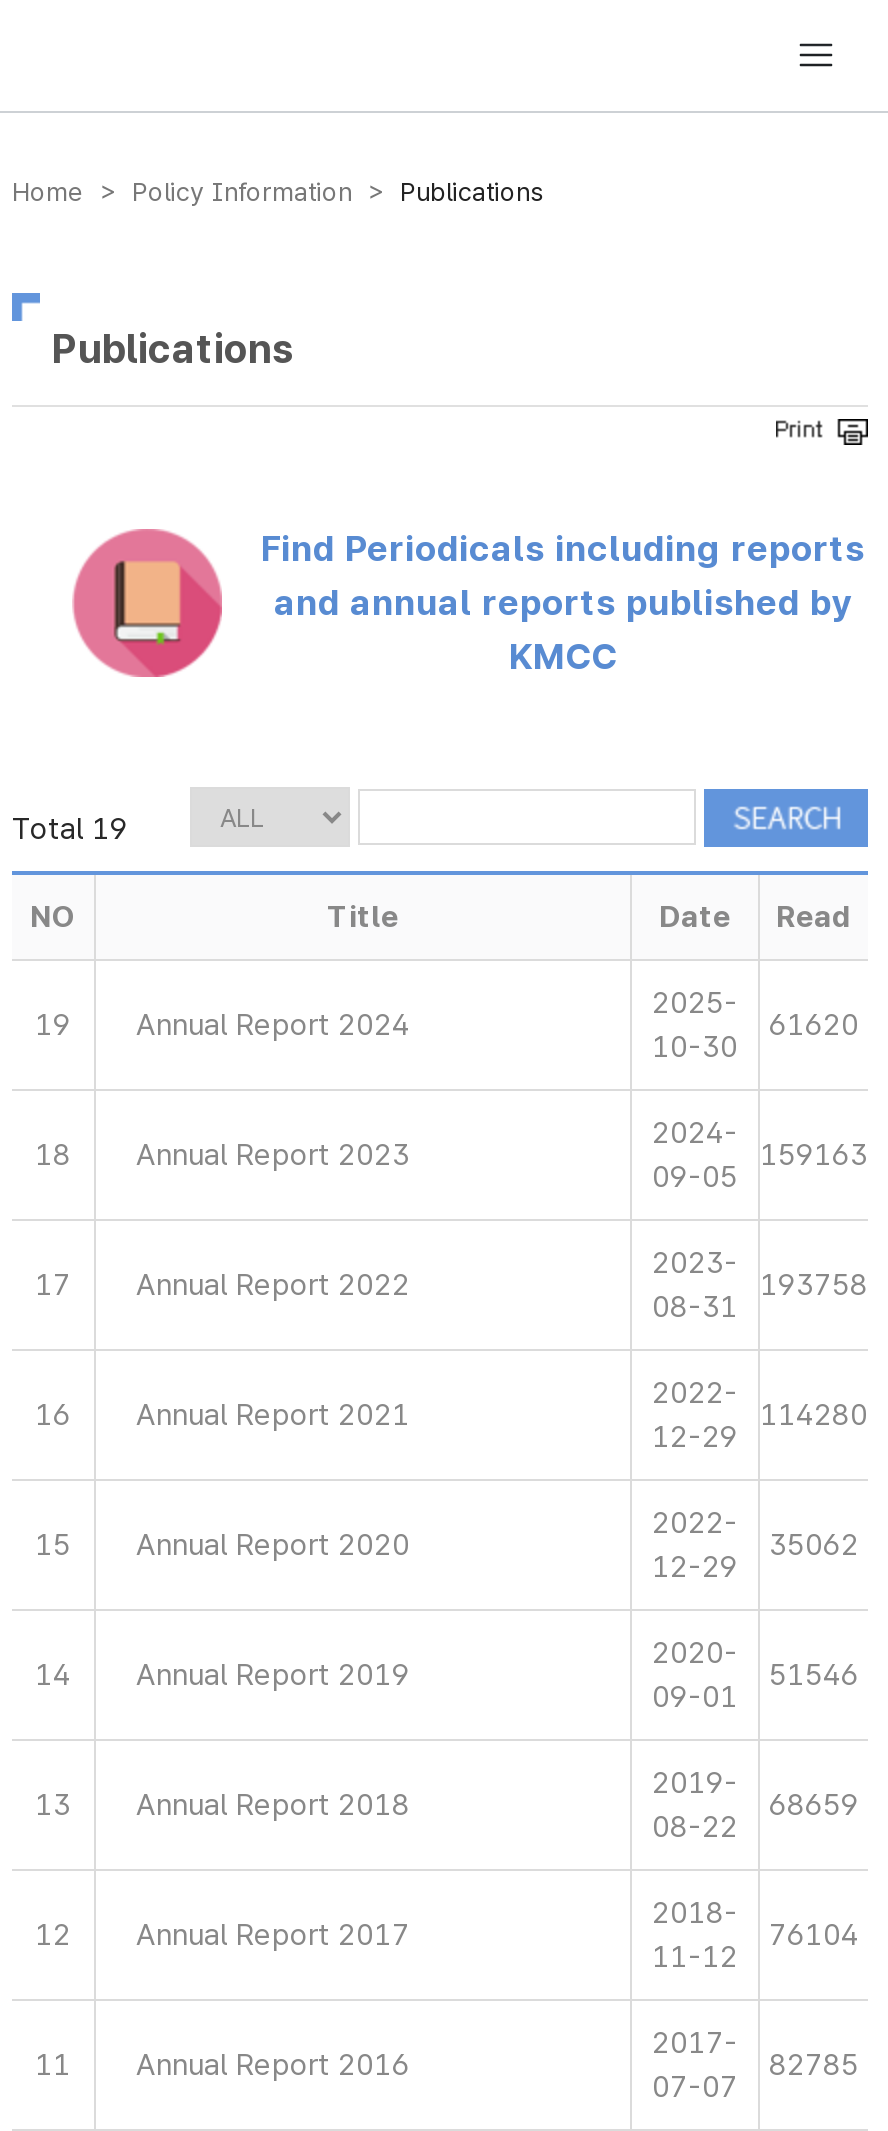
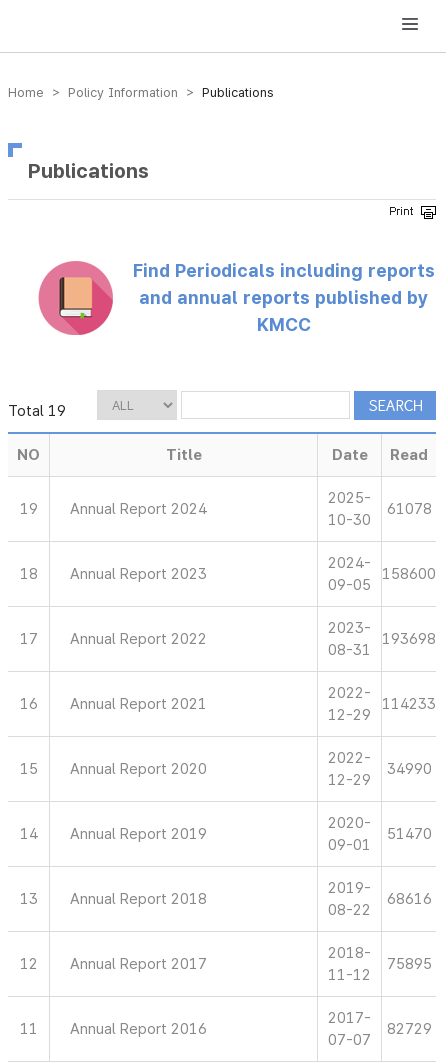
- 61620
+ 61078

- 159163
+ 158600

- 193758
+ 193698

- 114280
+ 114233

- 35062
+ 34990

- 51546
+ 51470

- 68659
+ 68616

- 76104
+ 75895

- 82785
+ 82729
